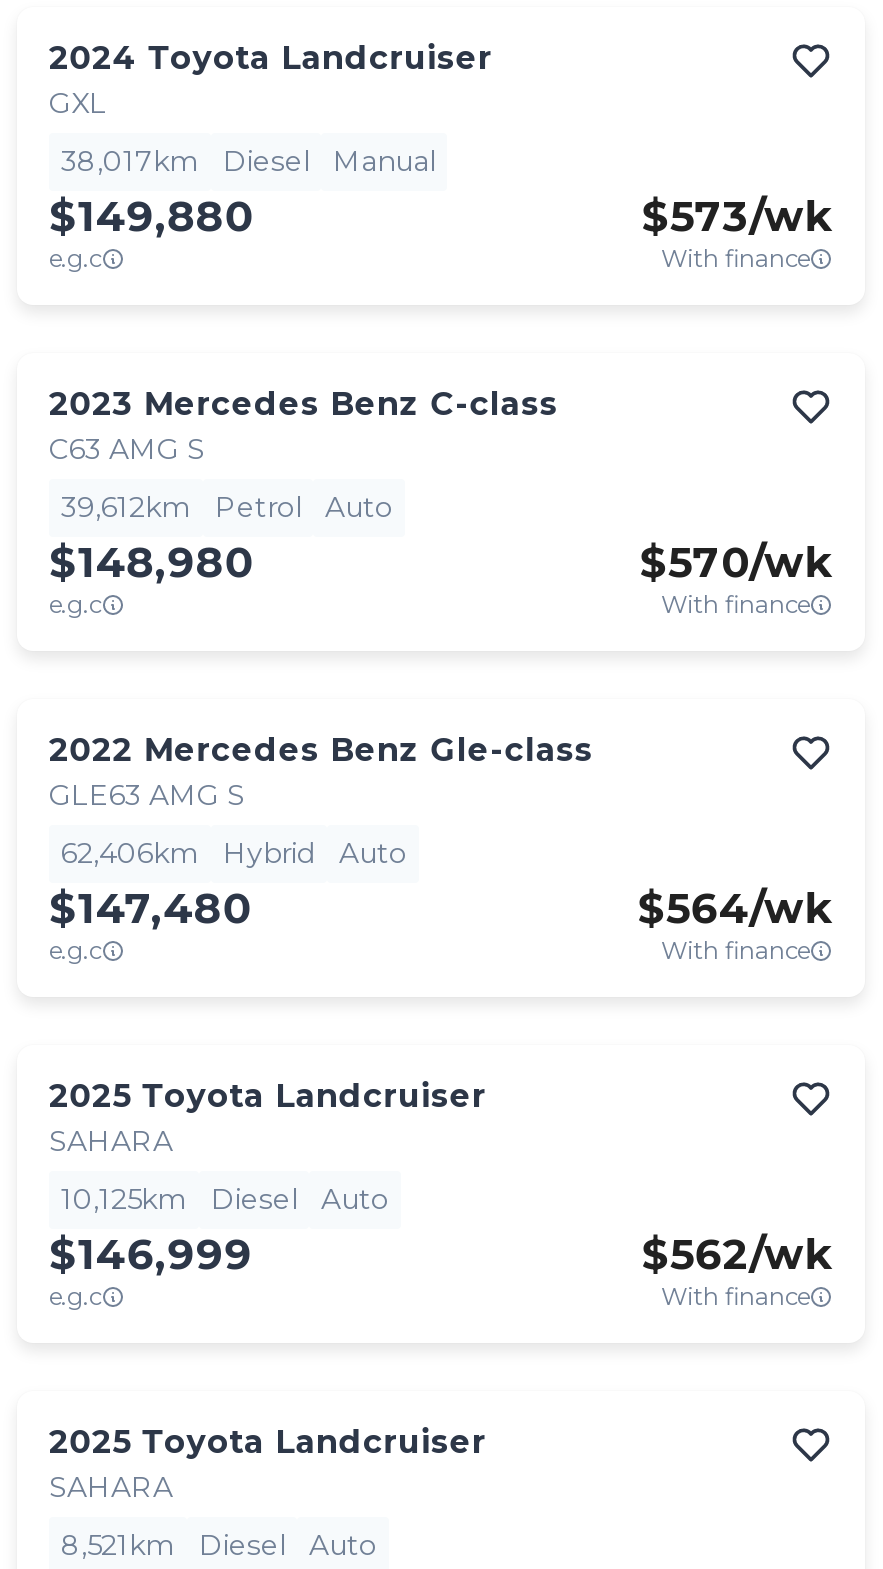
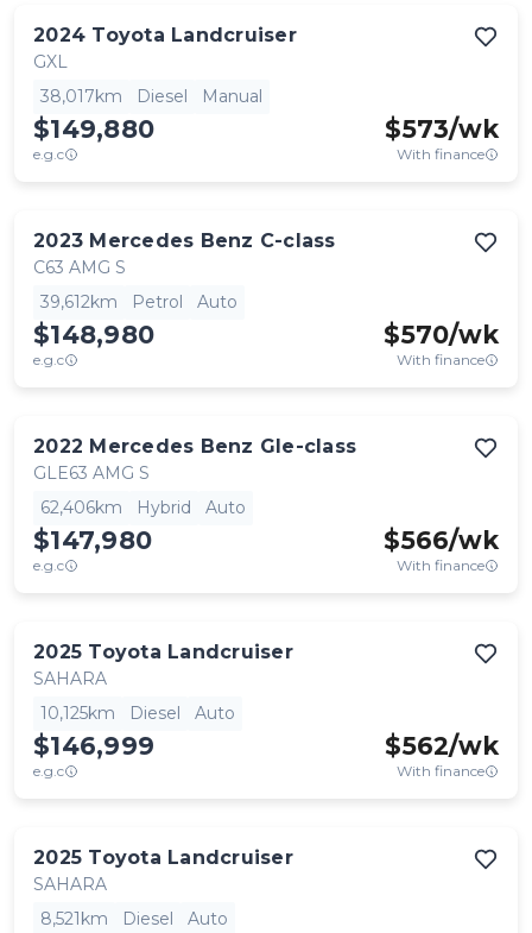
- $147,480
+ $147,980

- $564/wk
+ $566/wk
